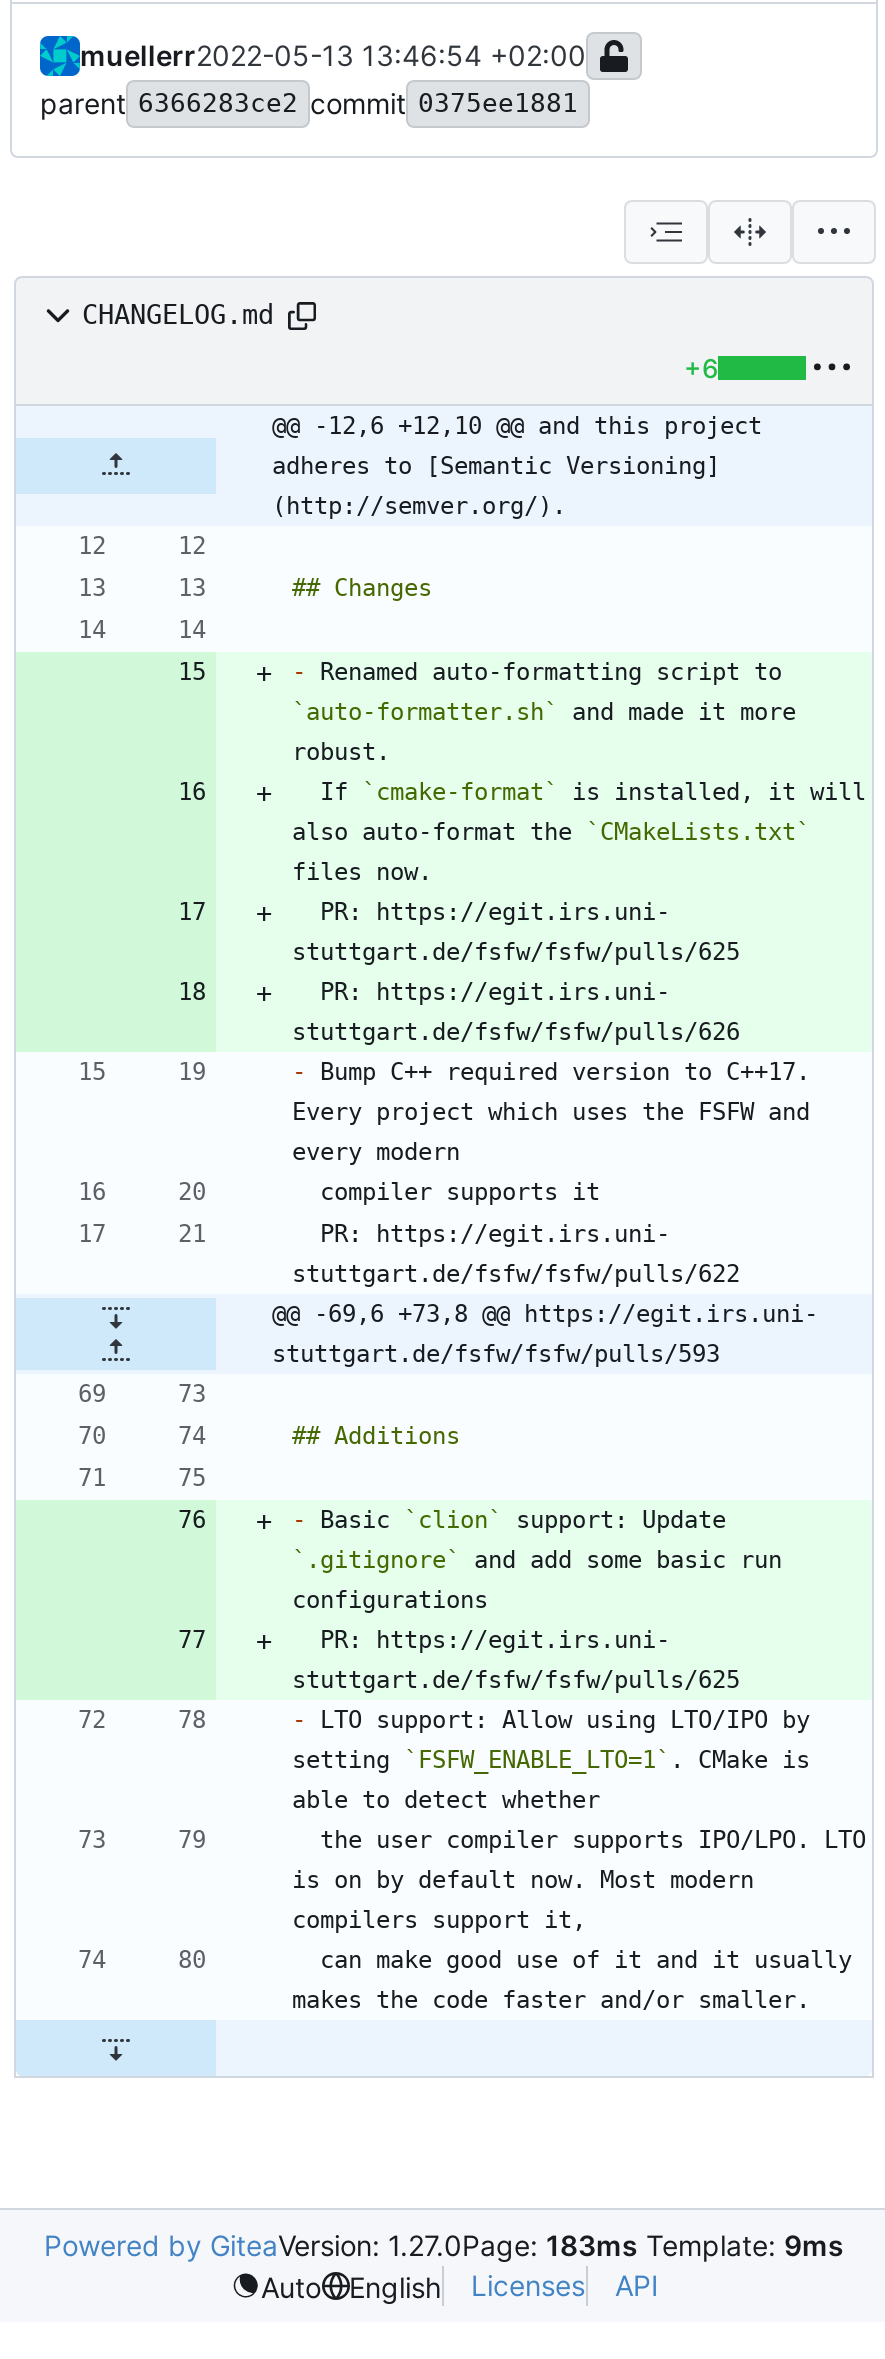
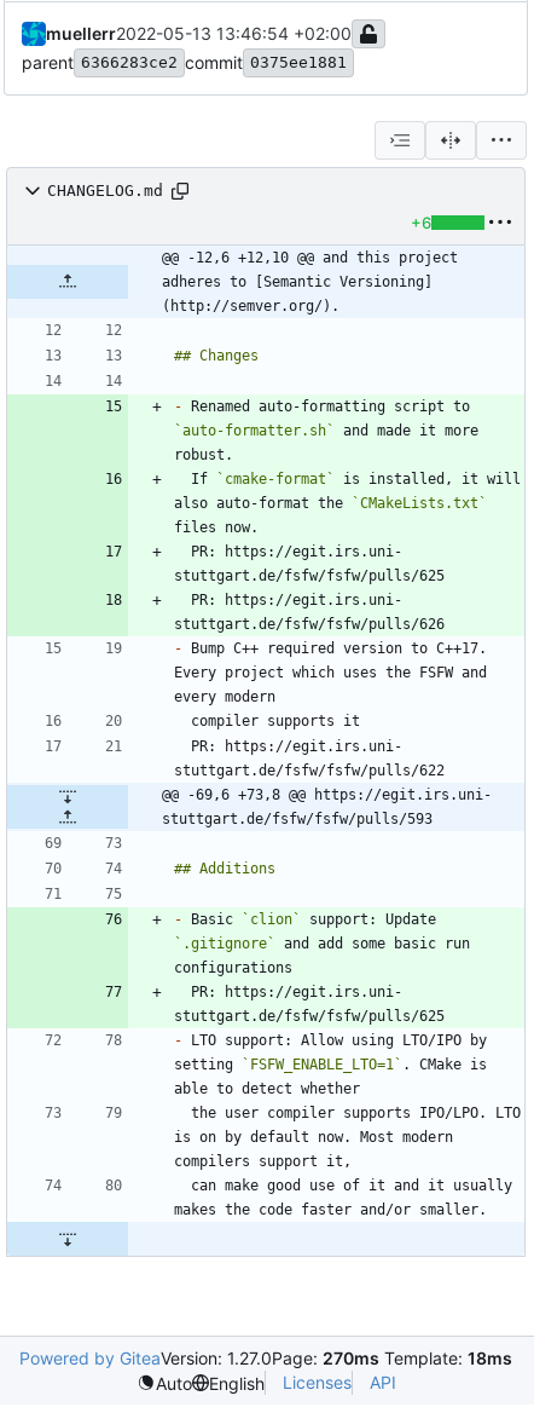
- Powered by GiteaVersion: 1.27.0Page: 183ms Template: 9ms
+ Powered by GiteaVersion: 1.27.0Page: 270ms Template: 18ms
